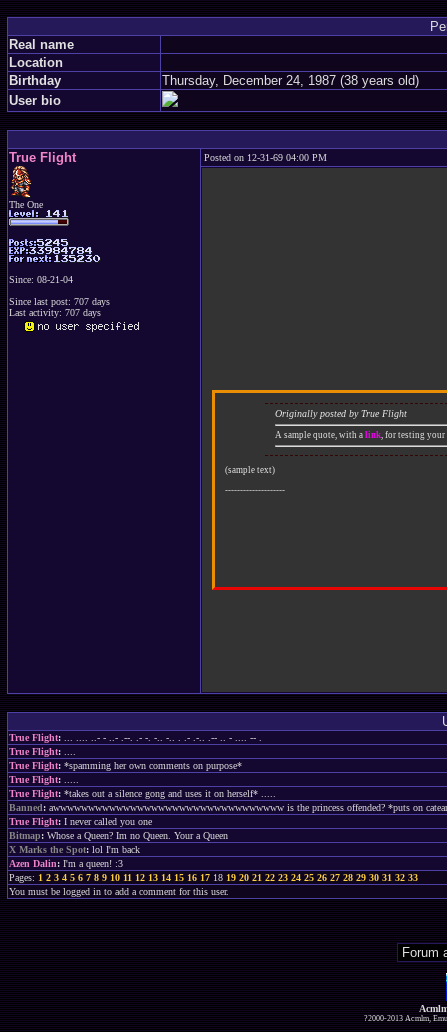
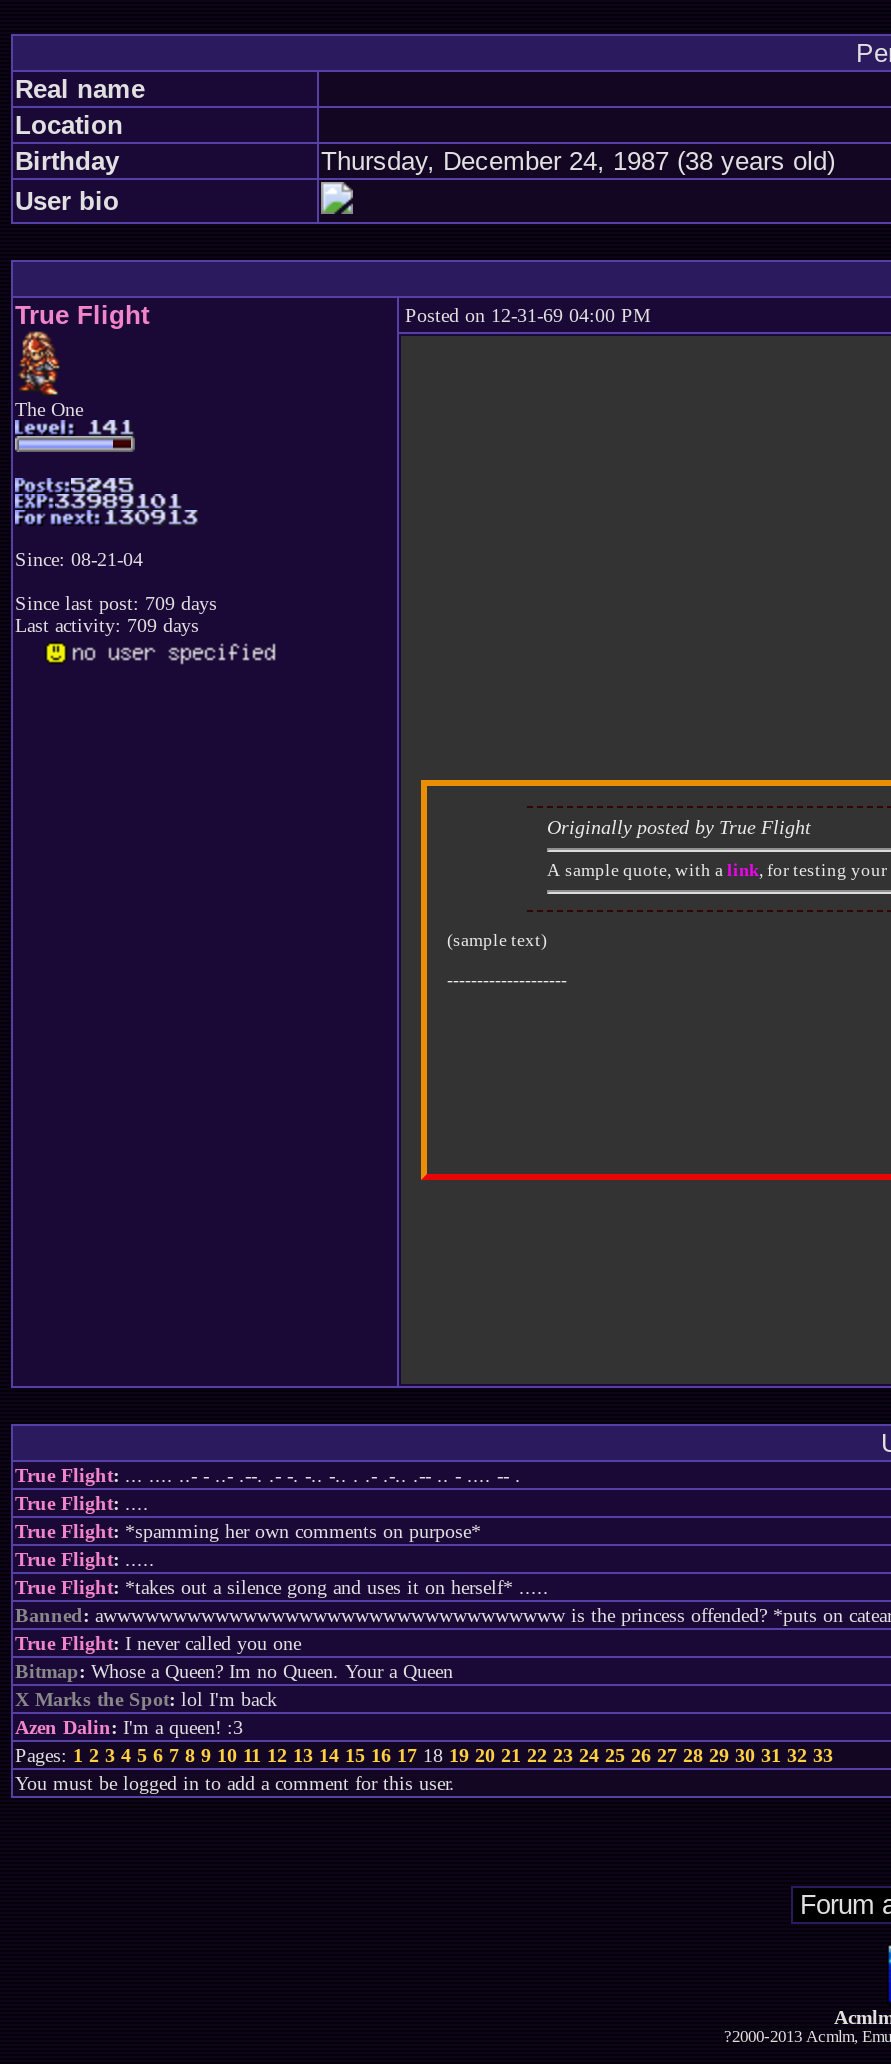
- Since last post: 707 days
+ Since last post: 709 days

- Last activity: 707 days
+ Last activity: 709 days
